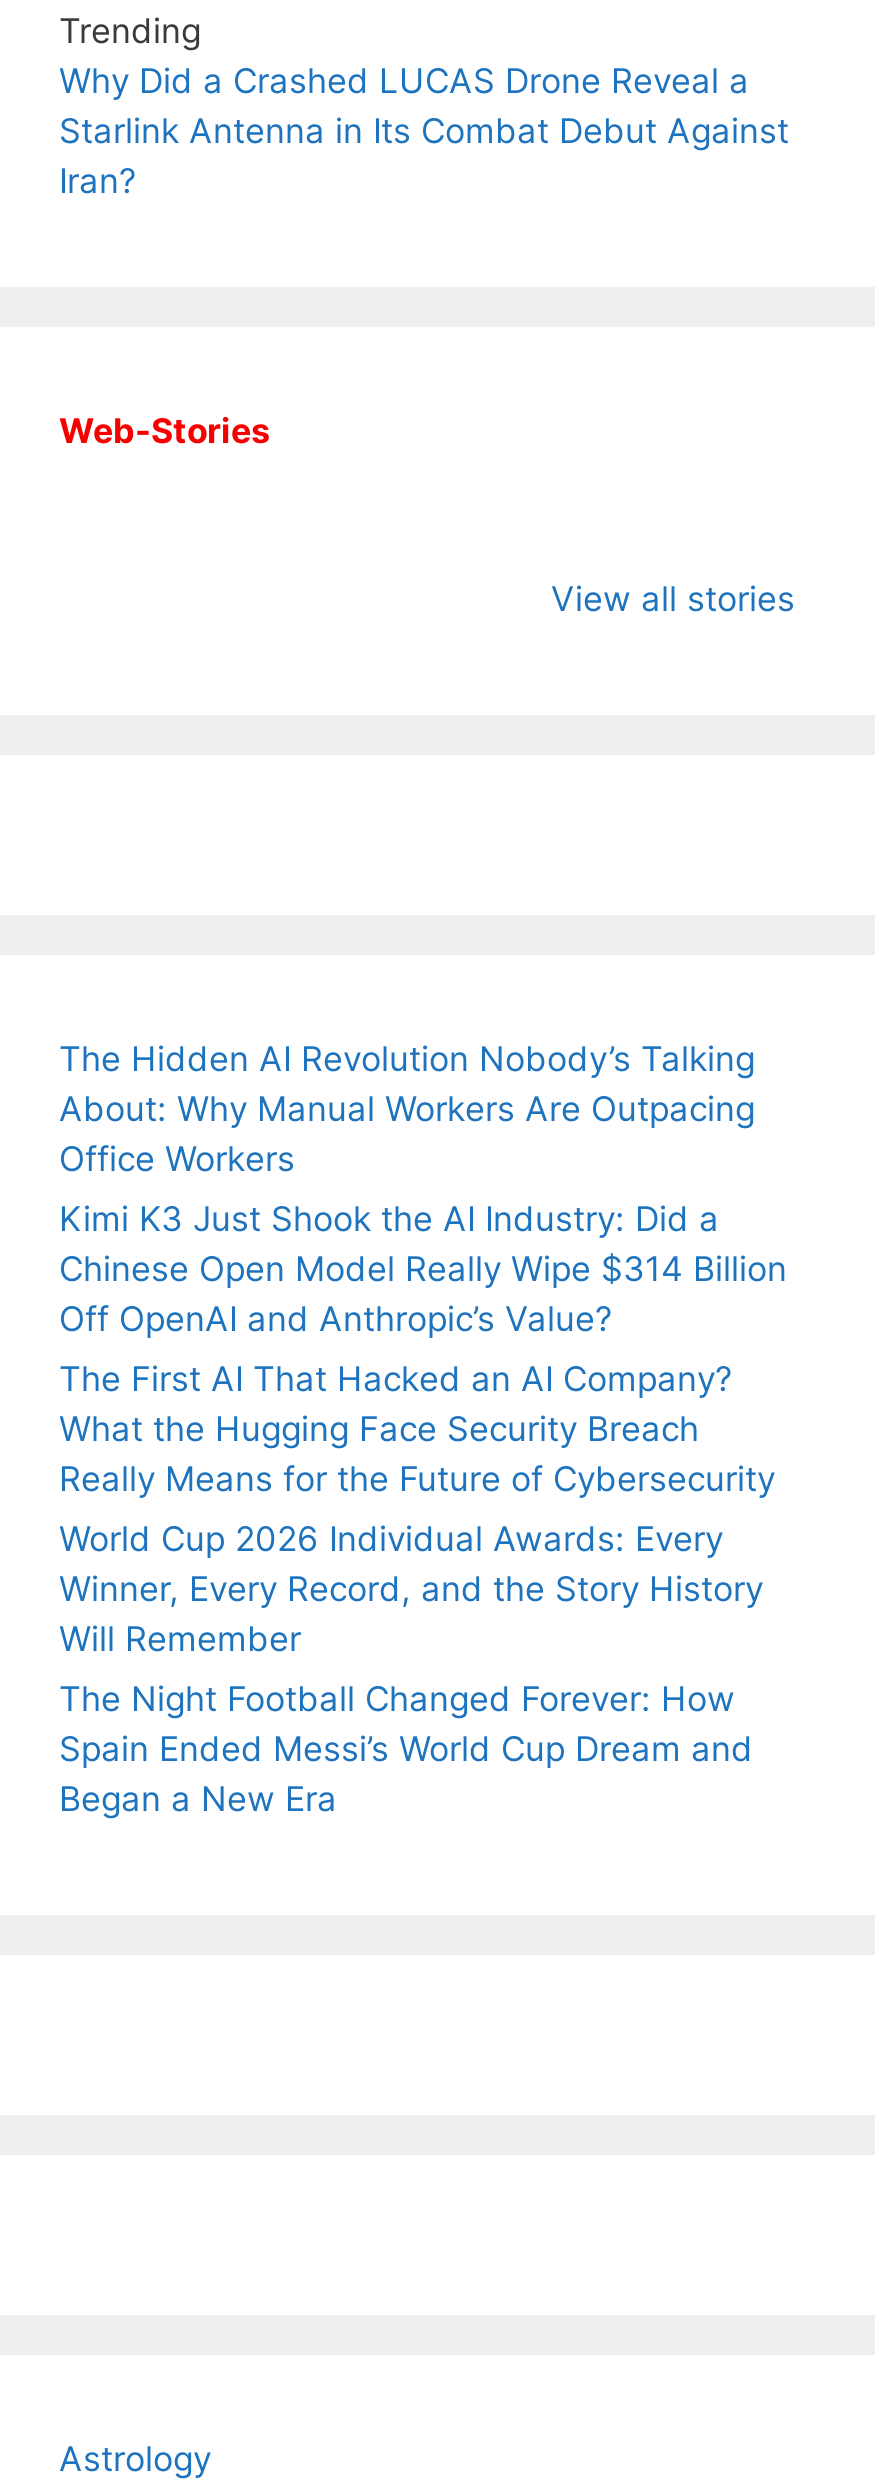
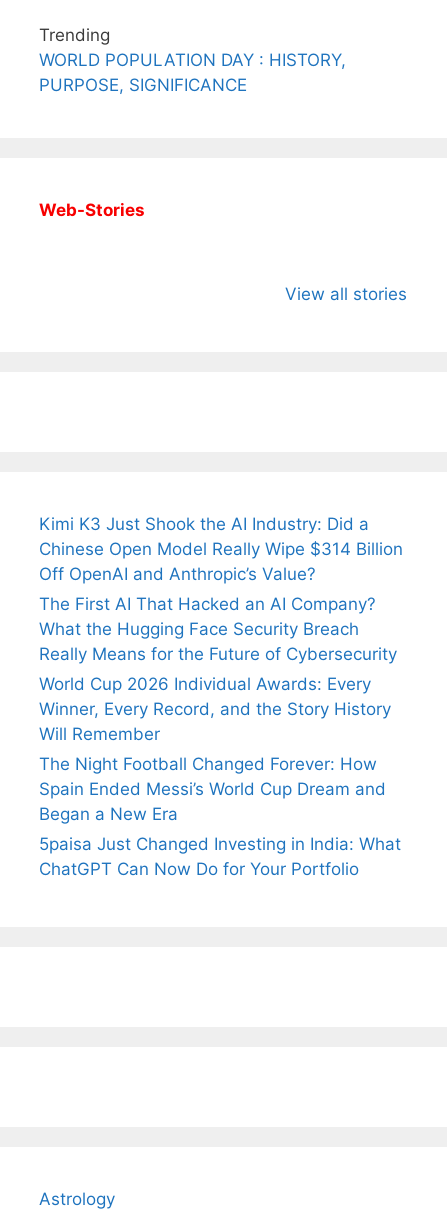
- Why Did a Crashed LUCAS Drone Reveal a
- Starlink Antenna in Its Combat Debut Against
- Iran?
+ WORLD POPULATION DAY : HISTORY,
+ PURPOSE, SIGNIFICANCE

- The Hidden AI Revolution Nobody’s Talking
- About: Why Manual Workers Are Outpacing
- Office Workers

moved up: Kimi K3 Just Shook the AI Industry: Did a | Chinese Open Model Really Wipe $314 Billion | Off OpenAI and Anthropic’s Value? | ... | Spain Ended Messi’s World Cup Dream and | Began a New Era

+ 5paisa Just Changed Investing in India: What
+ ChatGPT Can Now Do for Your Portfolio
